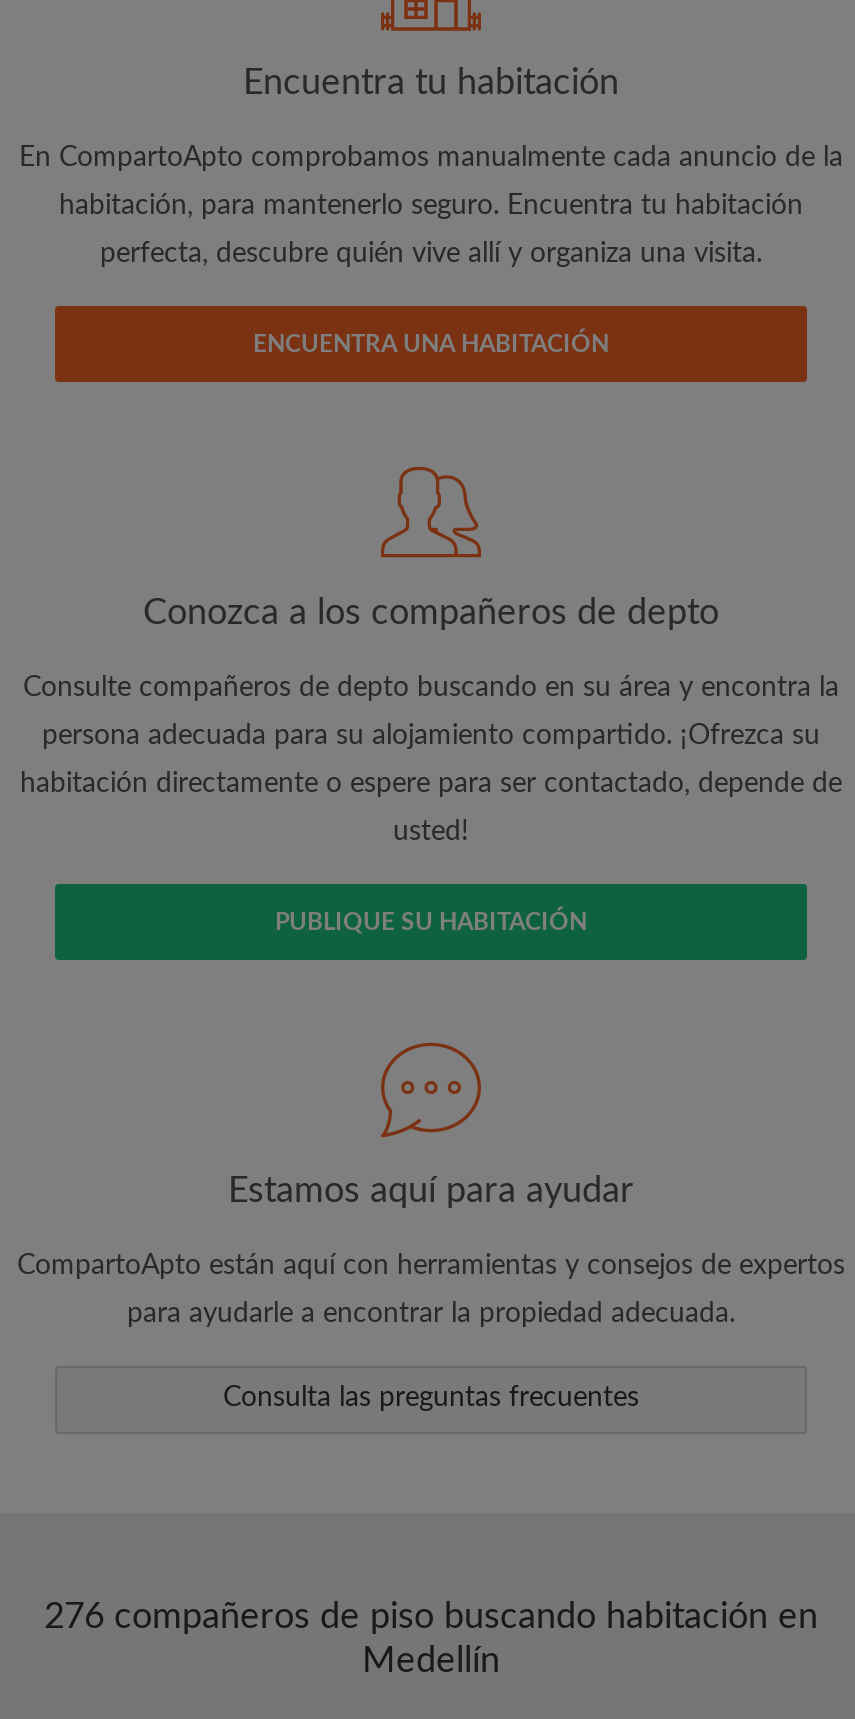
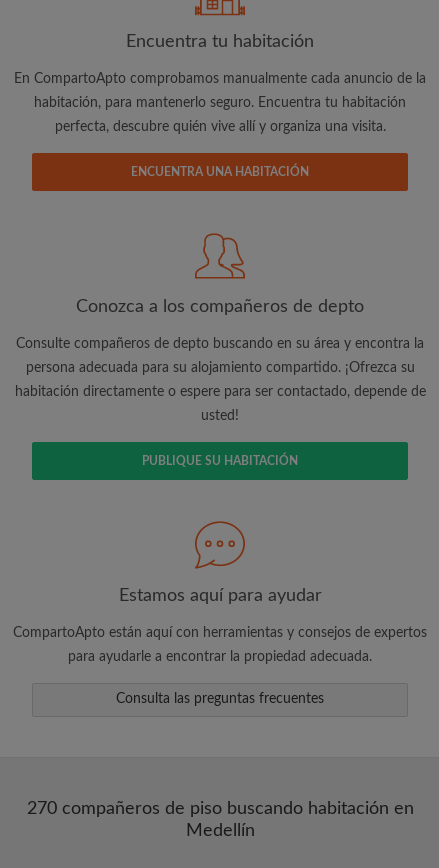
- 276 compañeros de piso buscando habitación en
+ 270 compañeros de piso buscando habitación en
